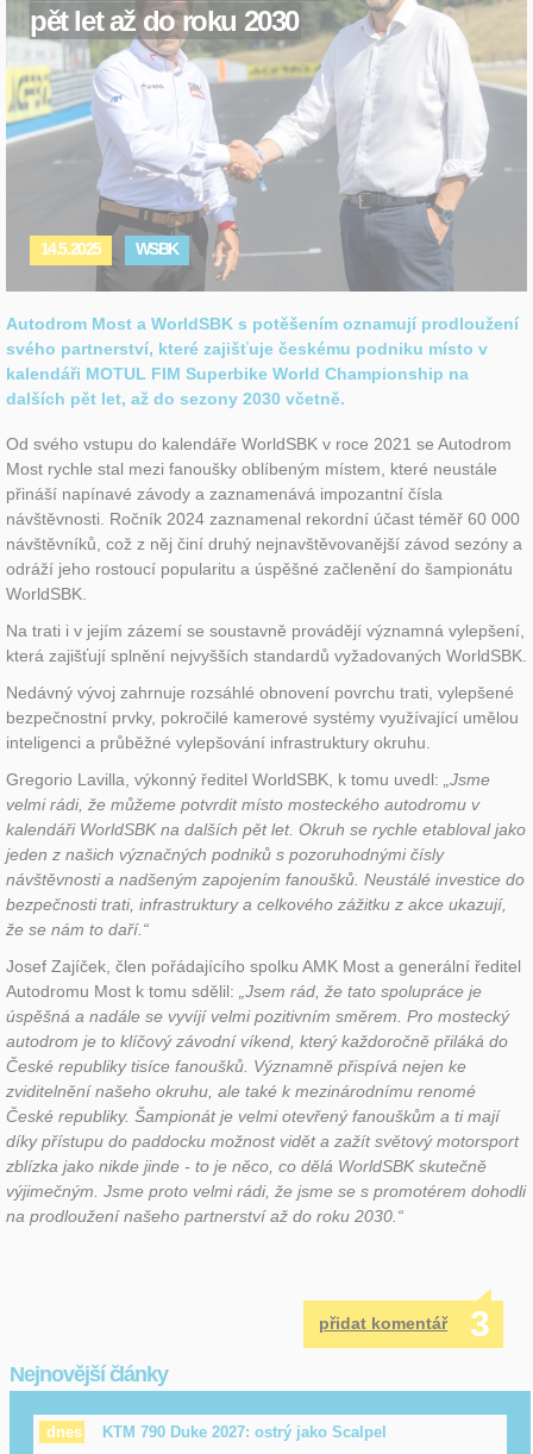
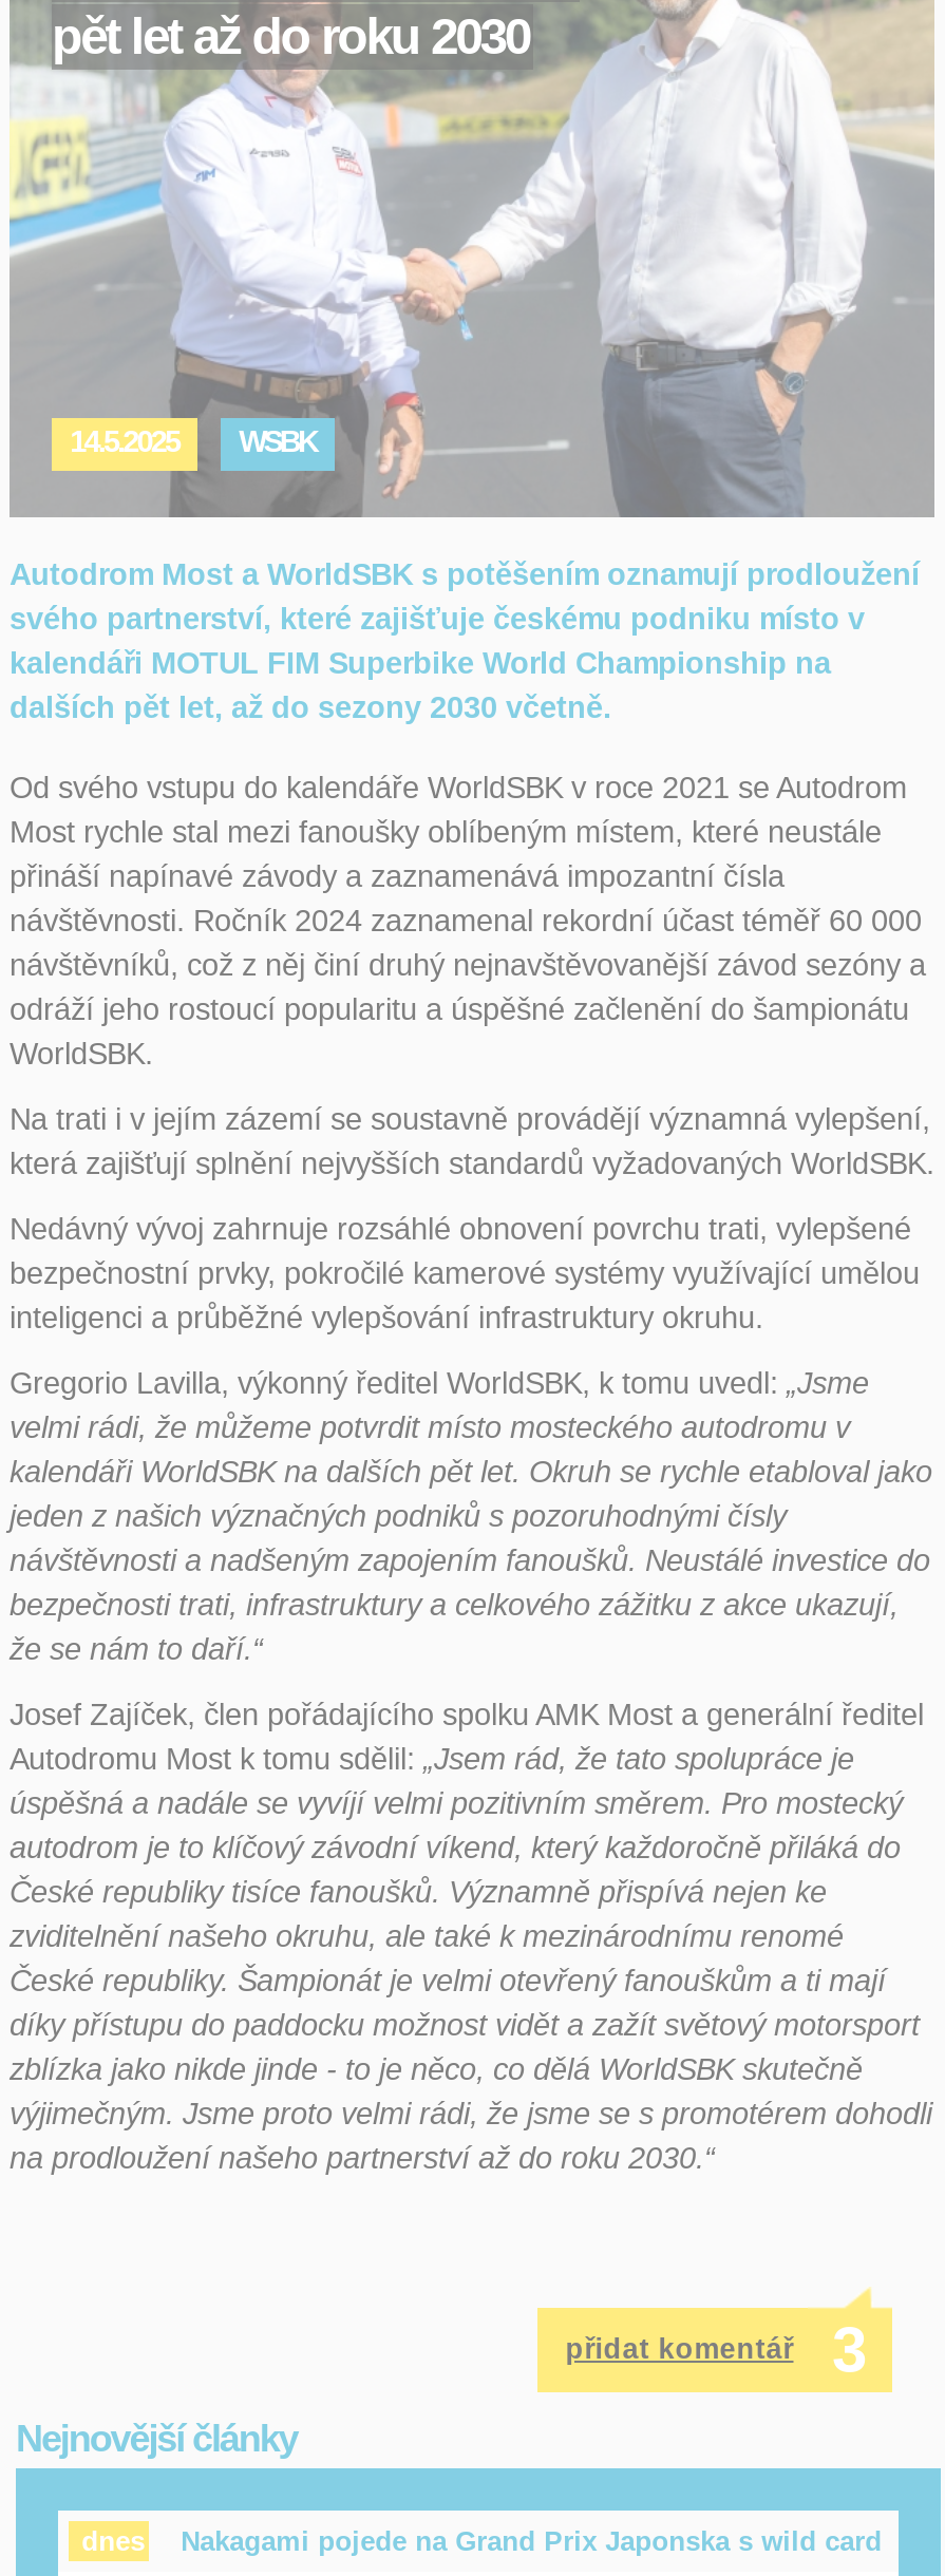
- KTM 790 Duke 2027: ostrý jako Scalpel
+ Nakagami pojede na Grand Prix Japonska s wild card
